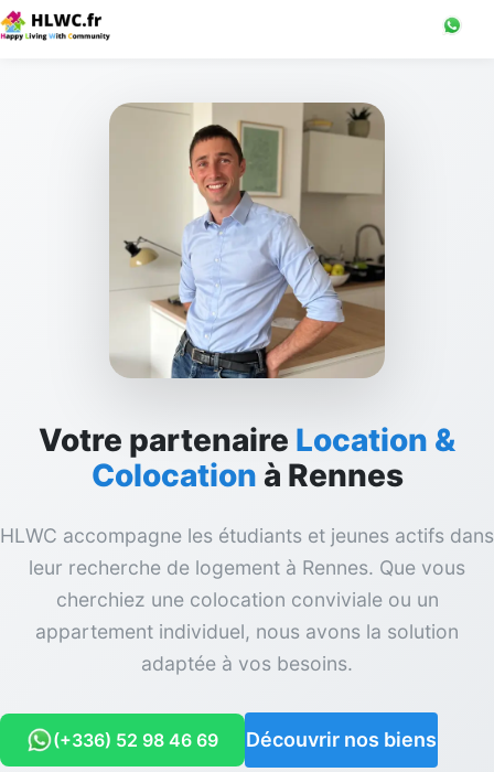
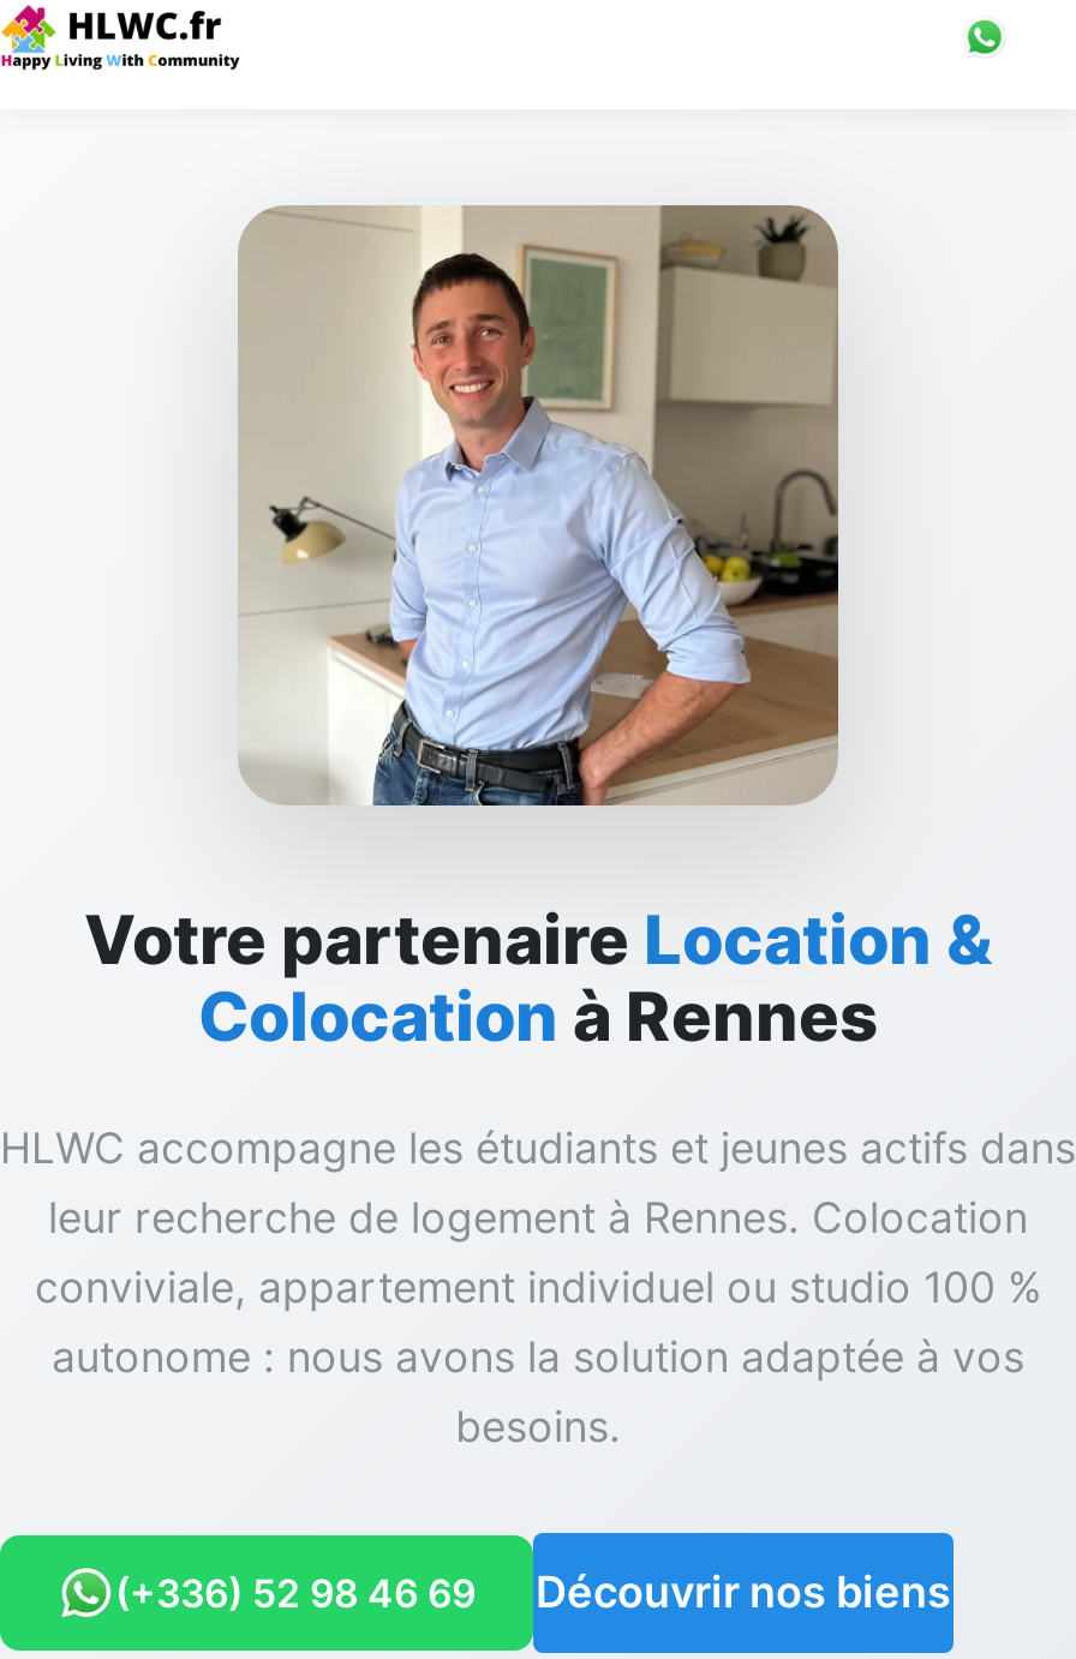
- leur recherche de logement à Rennes. Que vous
- cherchiez une colocation conviviale ou un
- appartement individuel, nous avons la solution
- adaptée à vos besoins.
+ leur recherche de logement à Rennes. Colocation
+ conviviale, appartement individuel ou studio 100 %
+ autonome : nous avons la solution adaptée à vos
+ besoins.
